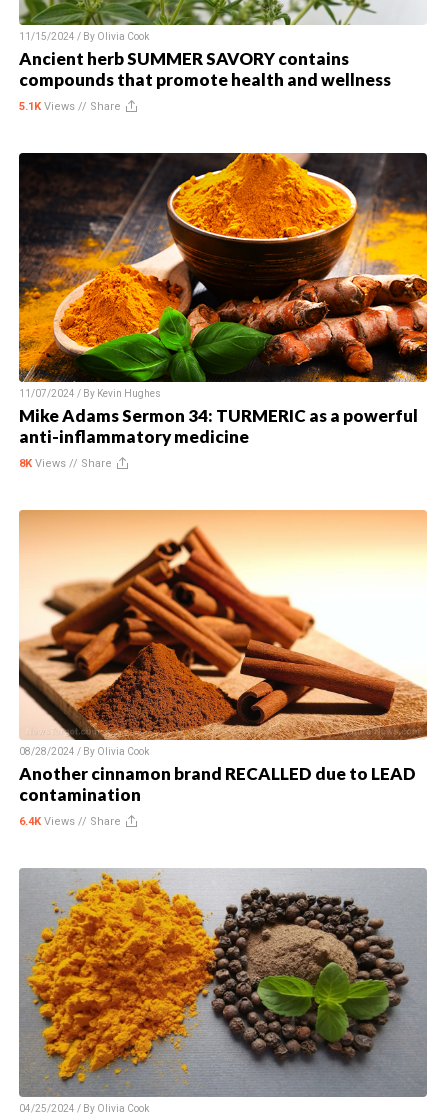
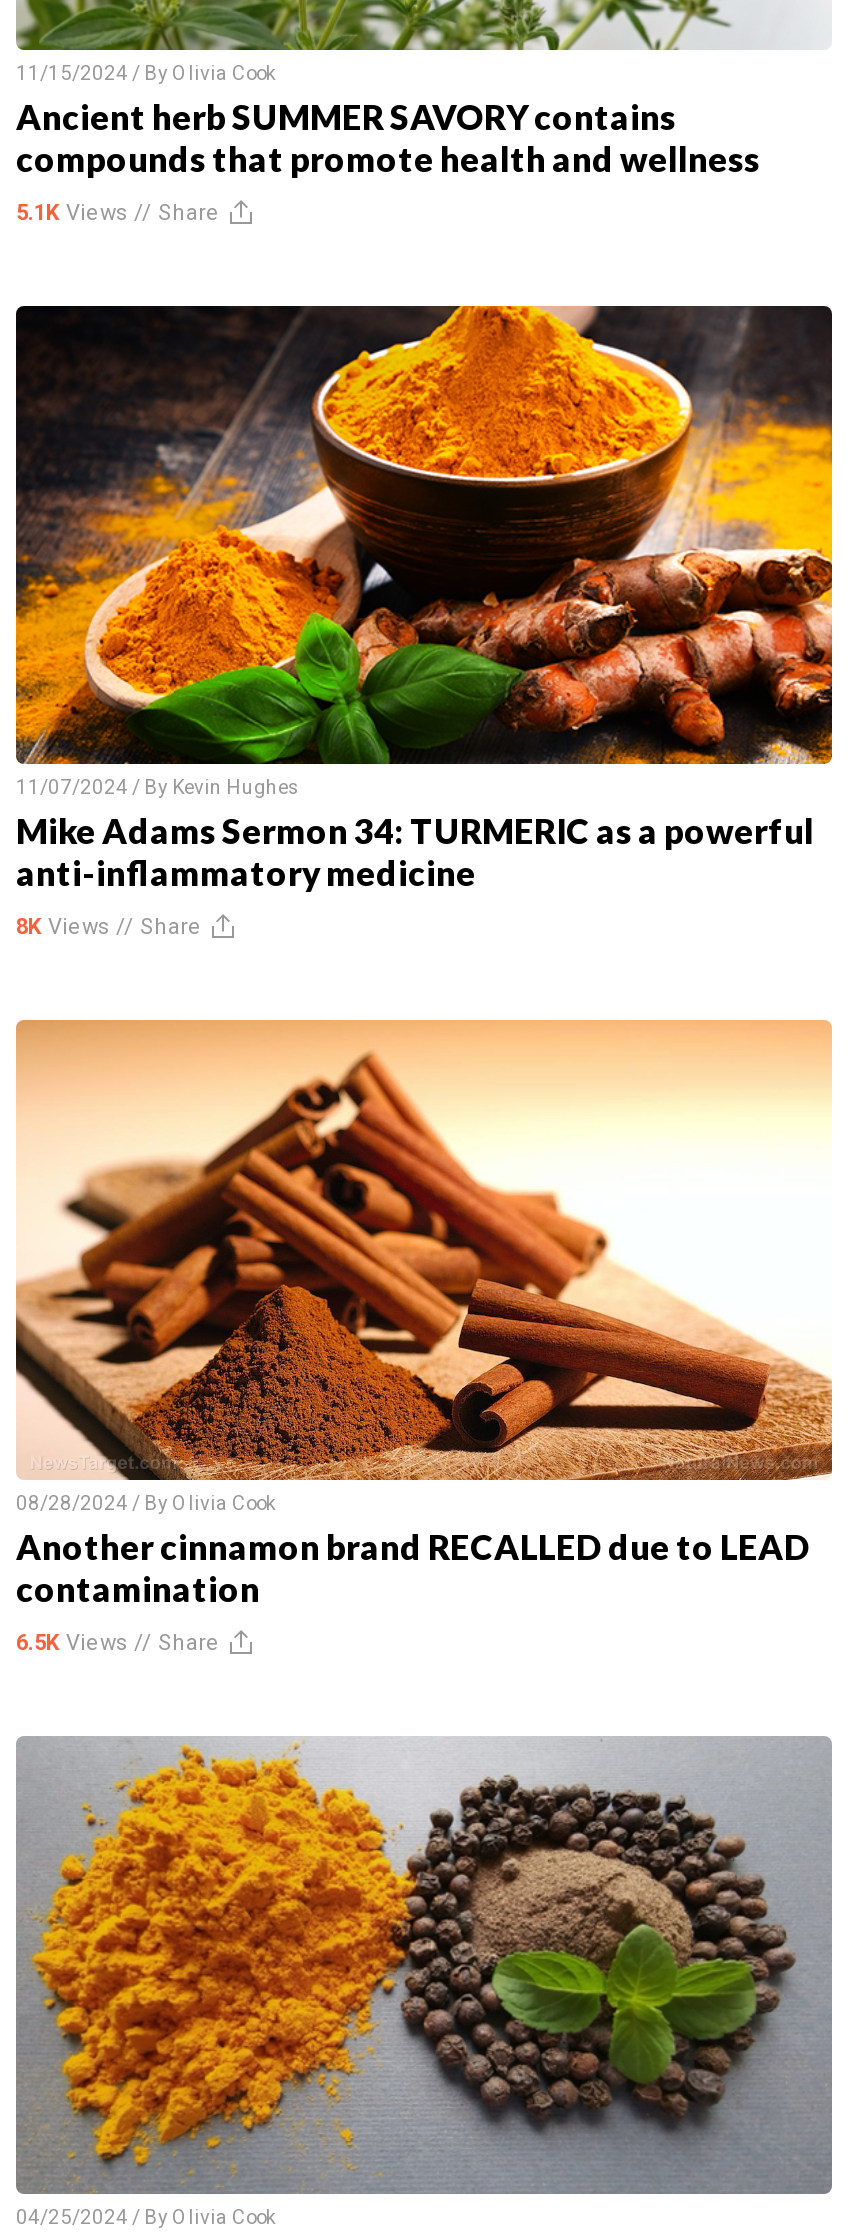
- 6.4K Views // Share
+ 6.5K Views // Share
